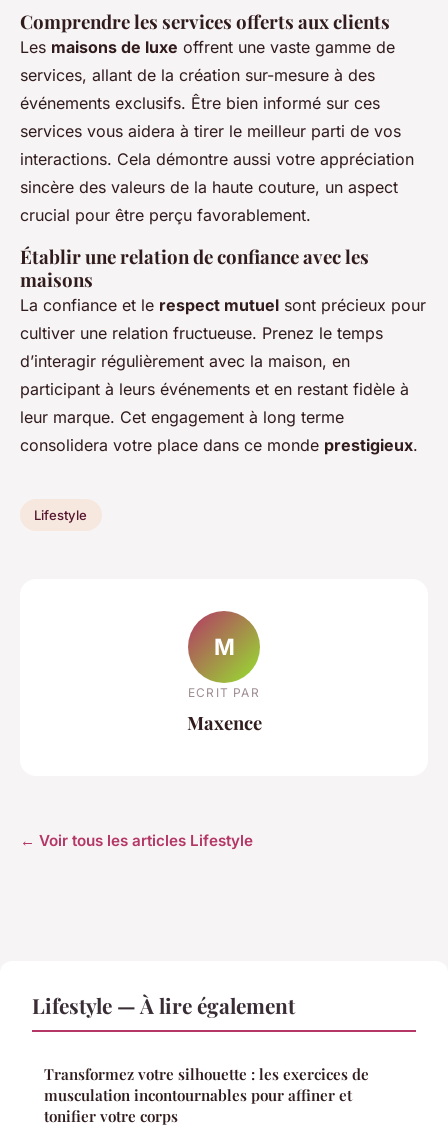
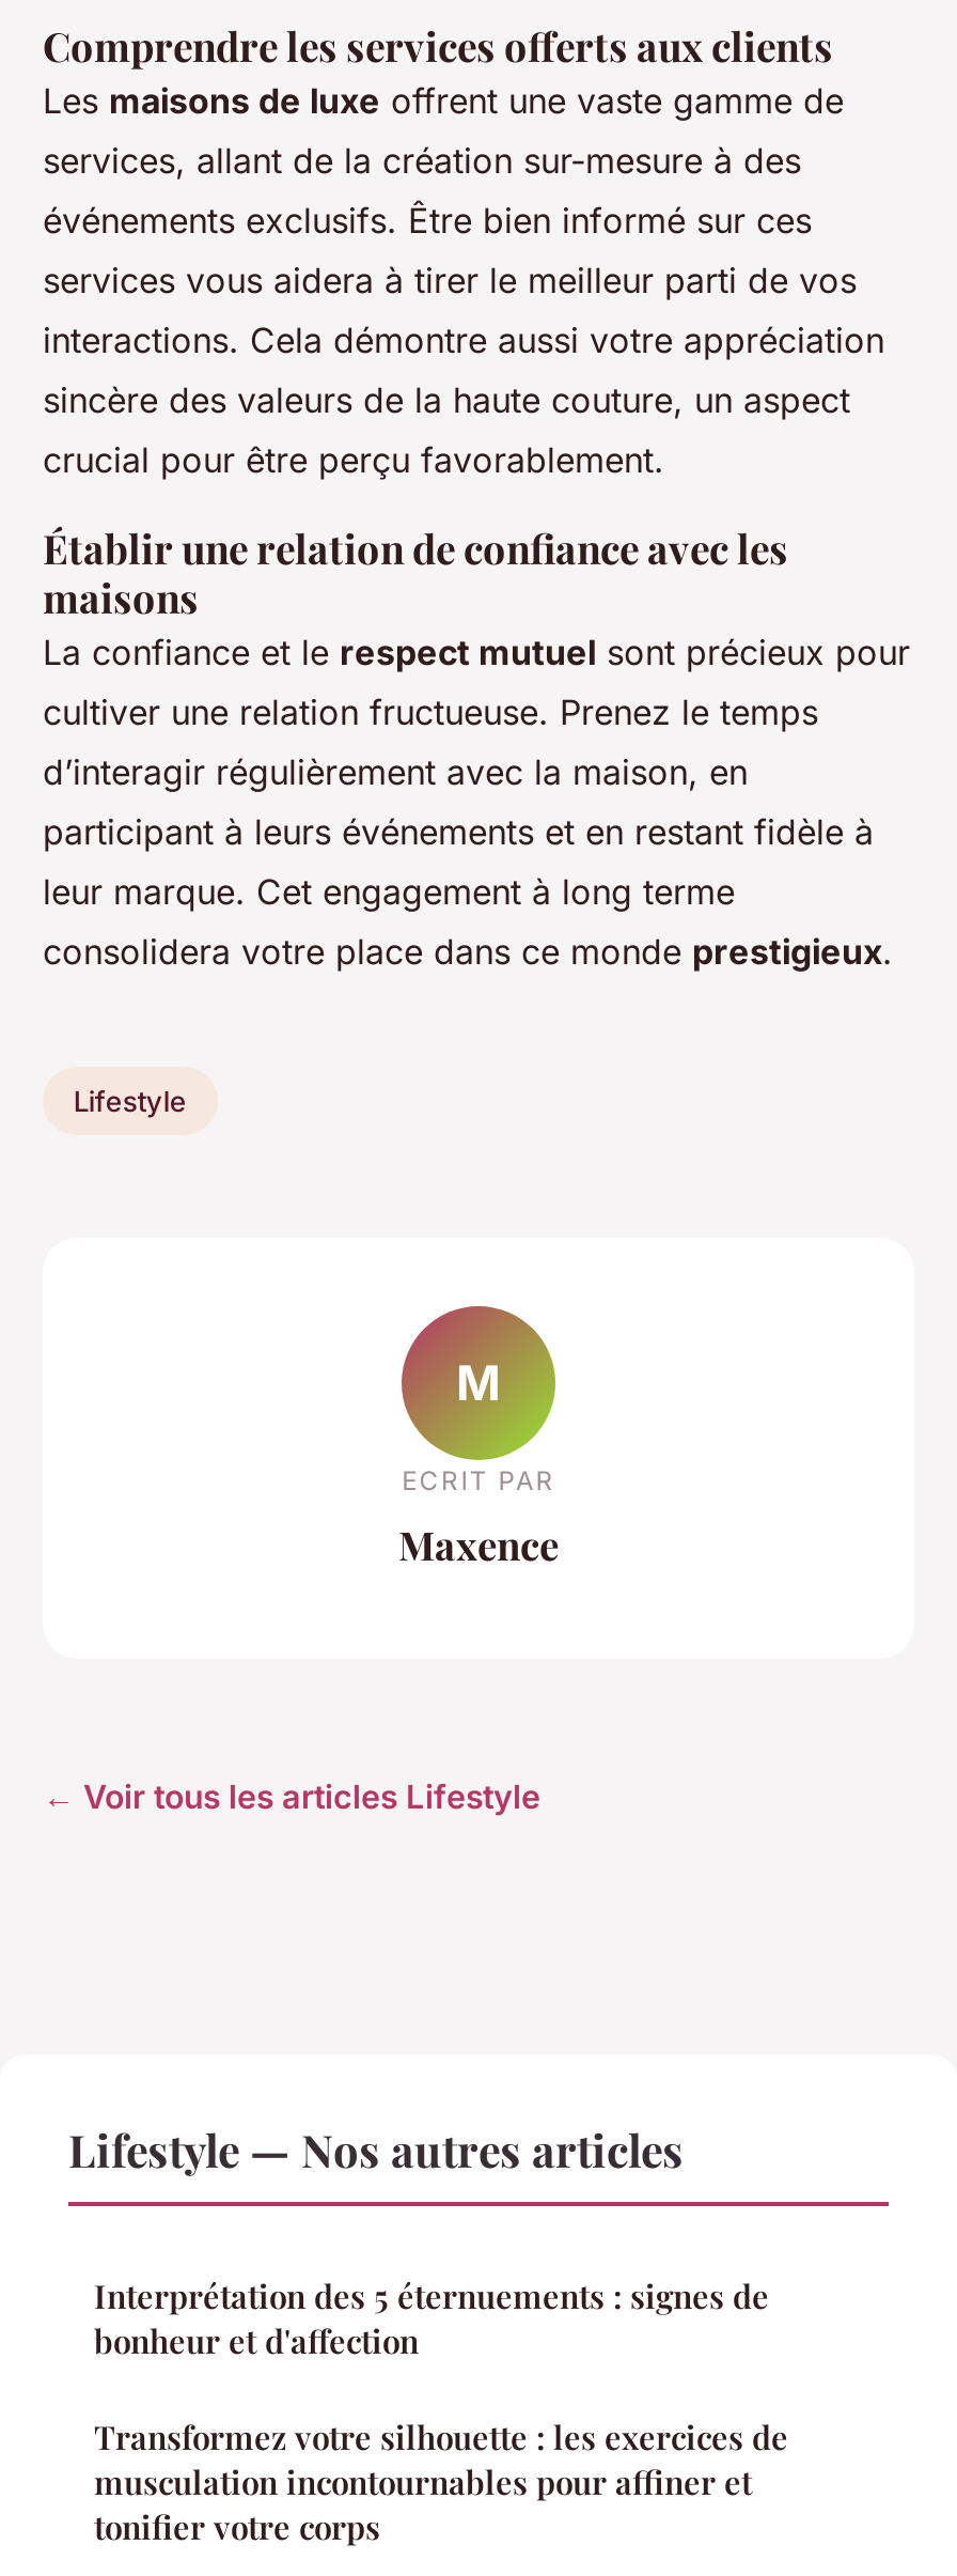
- Lifestyle — À lire également
+ Lifestyle — Nos autres articles
+ Interprétation des 5 éternuements : signes de
+ bonheur et d'affection
